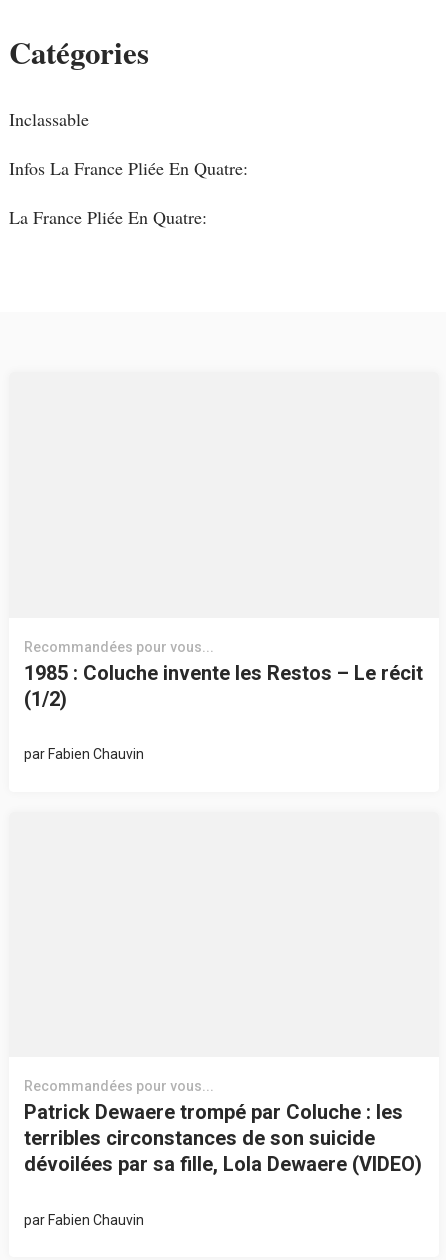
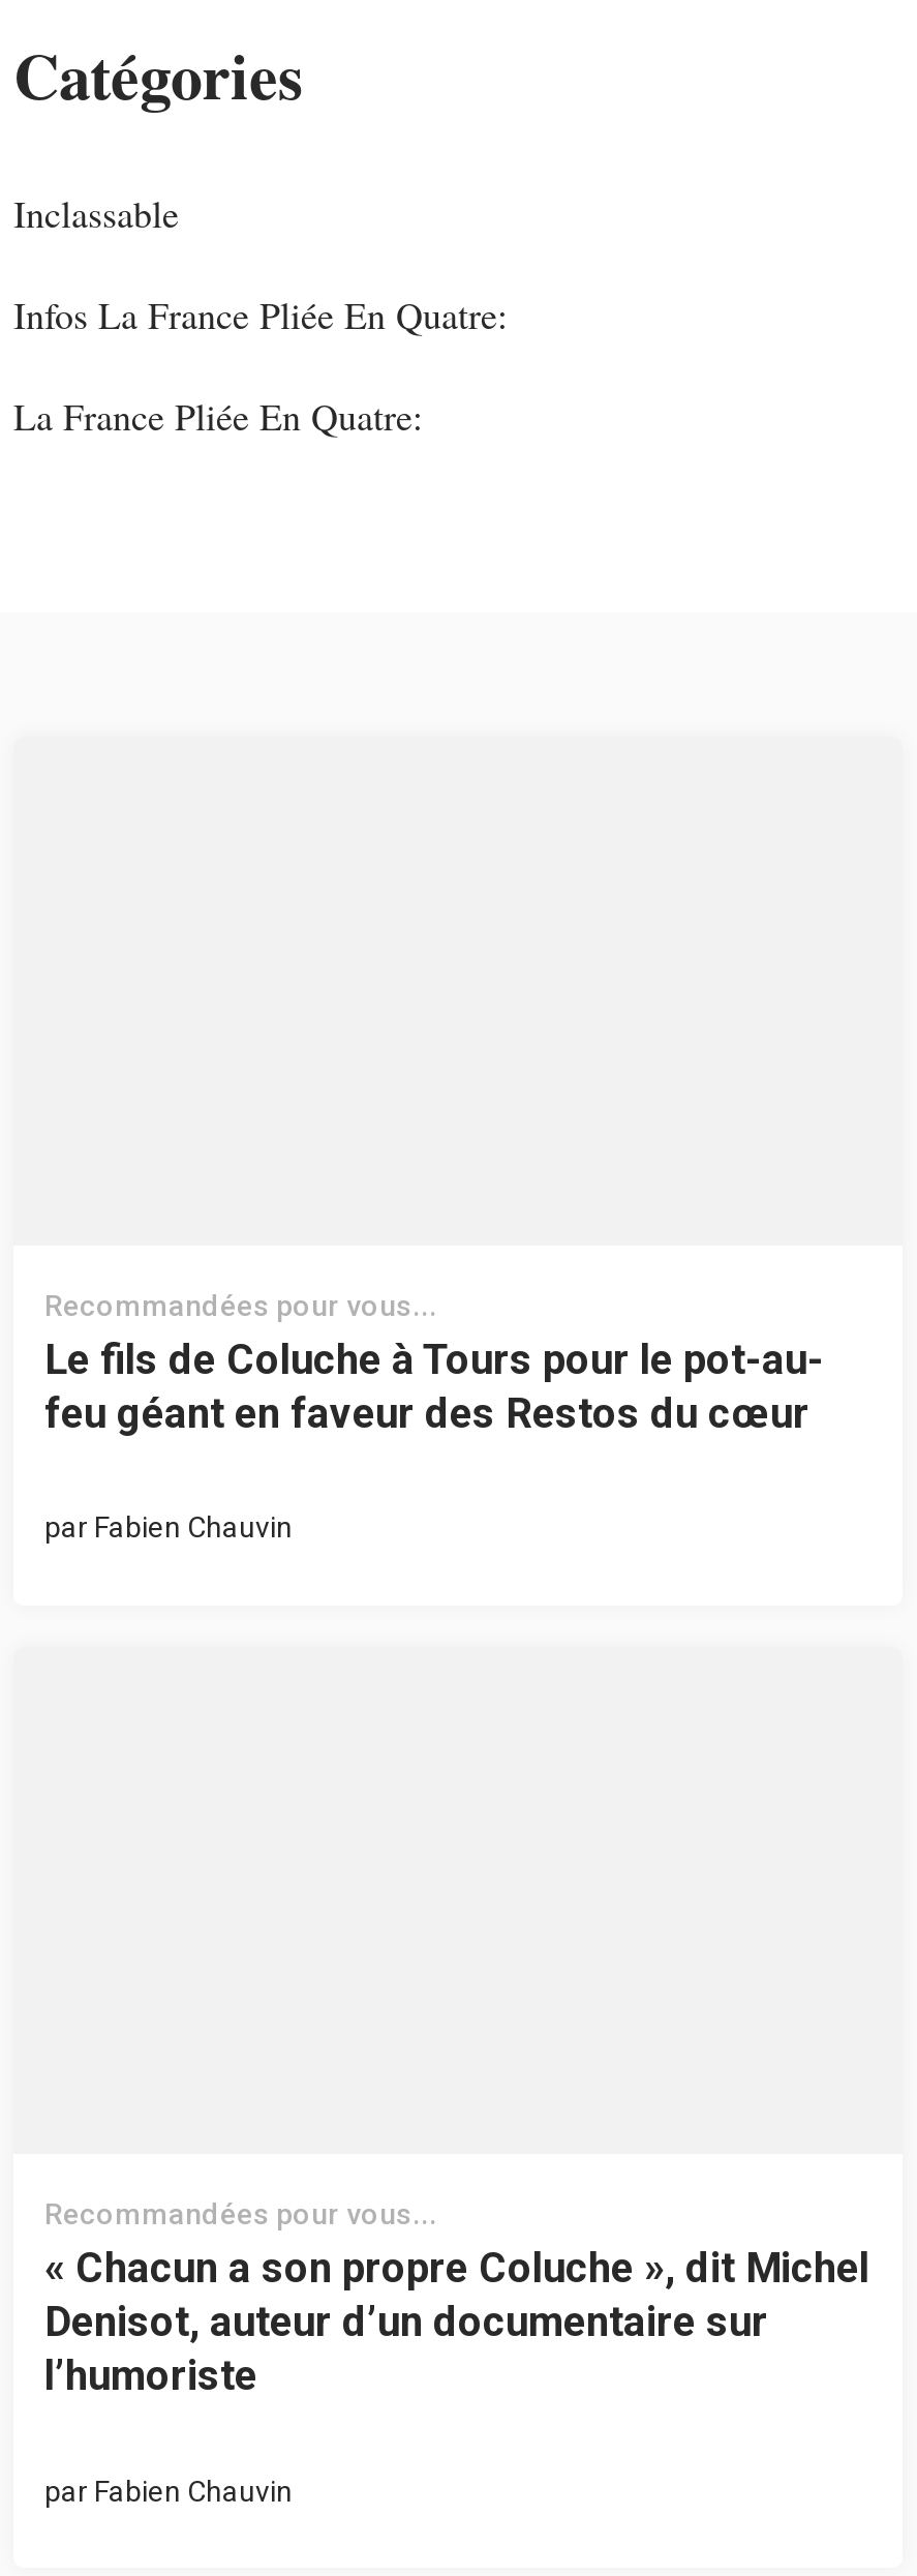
- 1985 : Coluche invente les Restos – Le récit
- (1/2)
+ Le fils de Coluche à Tours pour le pot-au-
+ feu géant en faveur des Restos du cœur

- Patrick Dewaere trompé par Coluche : les
- terribles circonstances de son suicide
- dévoilées par sa fille, Lola Dewaere (VIDEO)
+ « Chacun a son propre Coluche », dit Michel
+ Denisot, auteur d’un documentaire sur
+ l’humoriste
